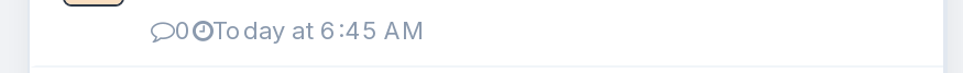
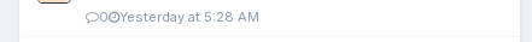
- Today at 6:45 AM
+ Yesterday at 5:28 AM
